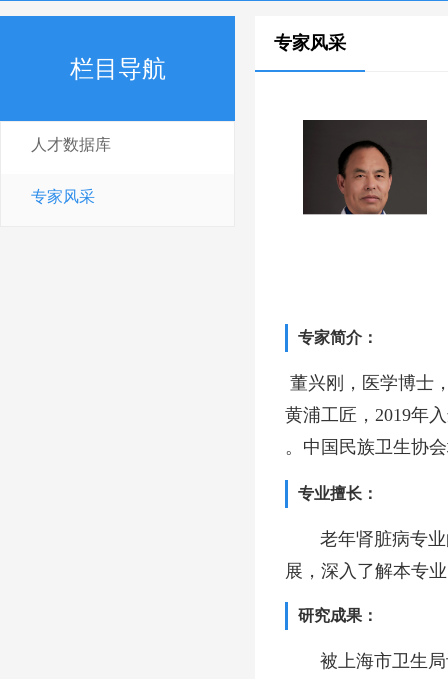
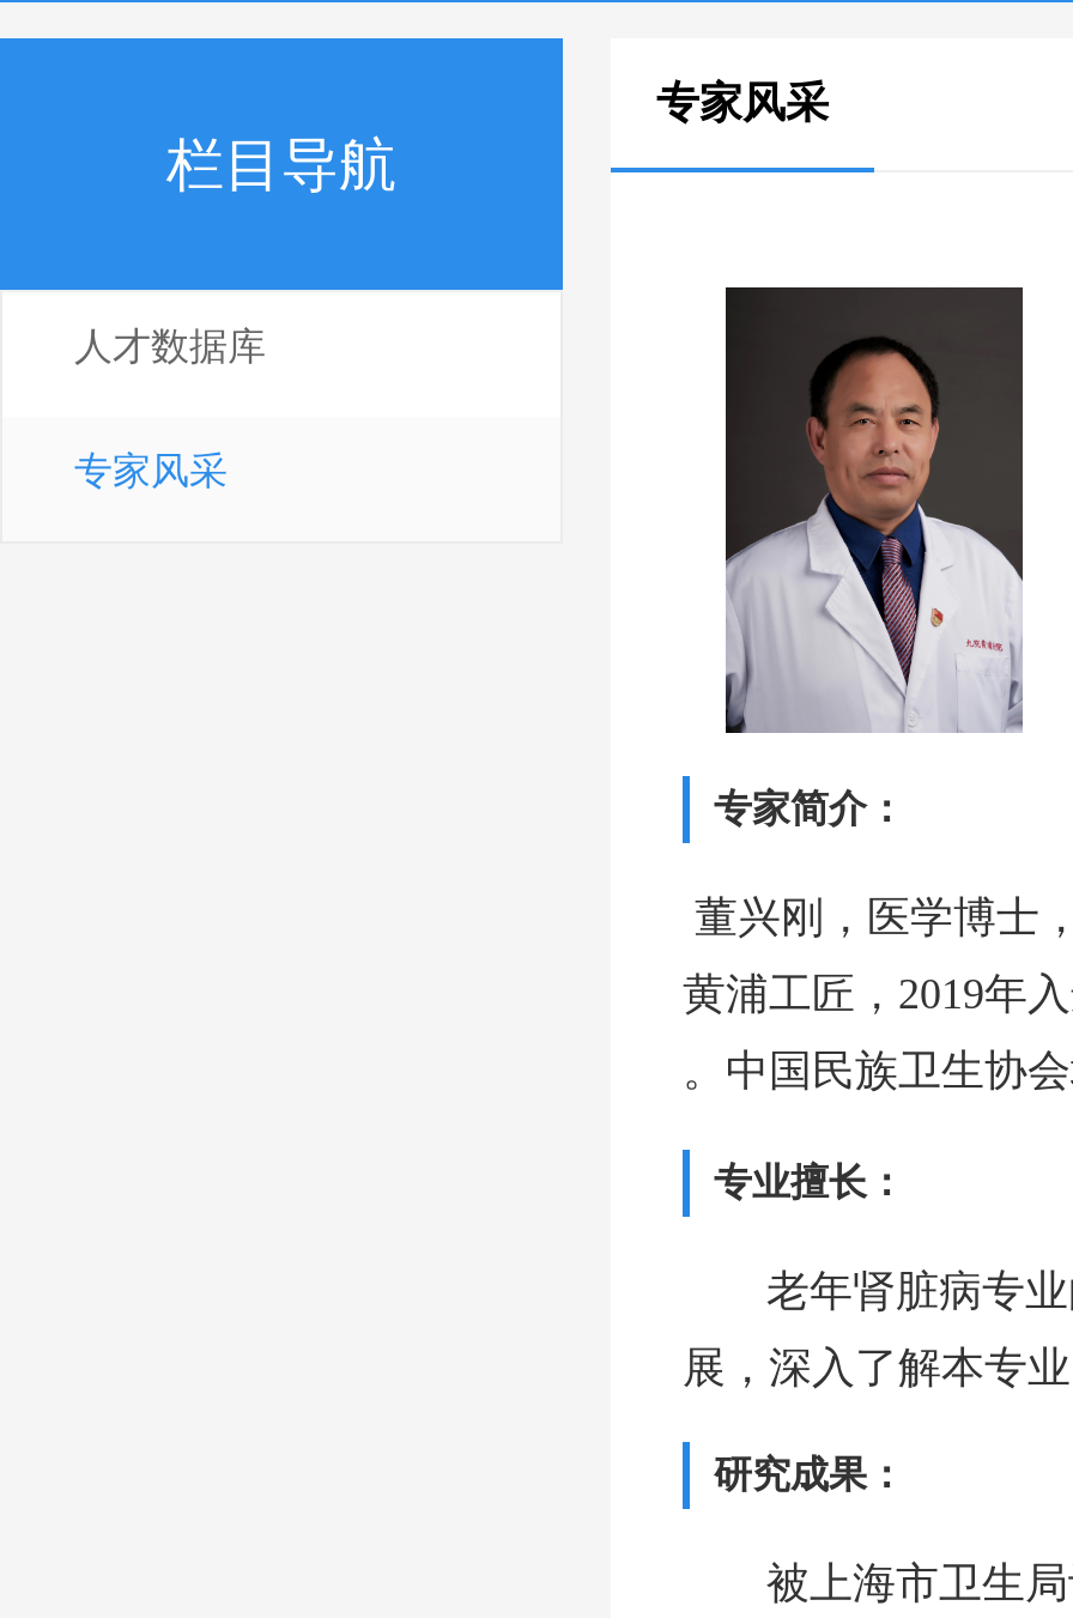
+ [image]
